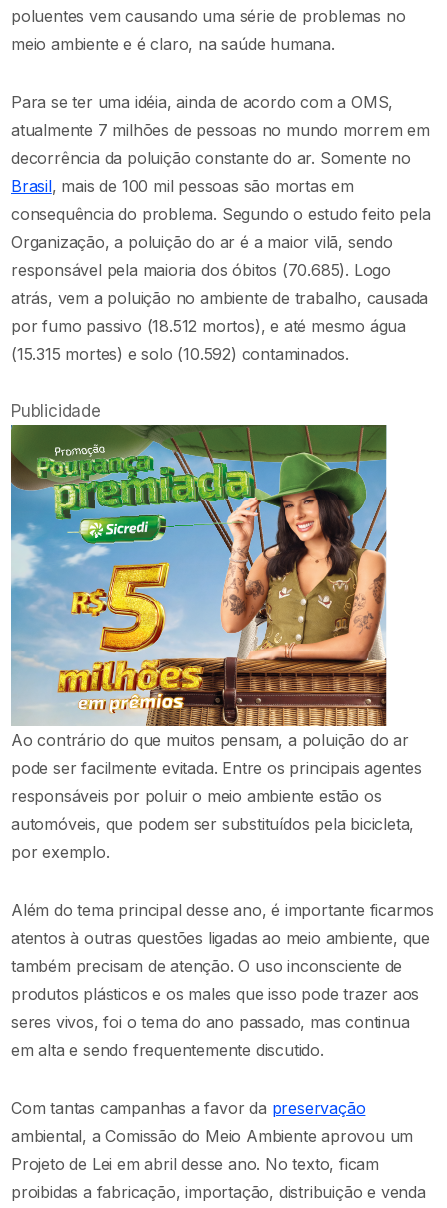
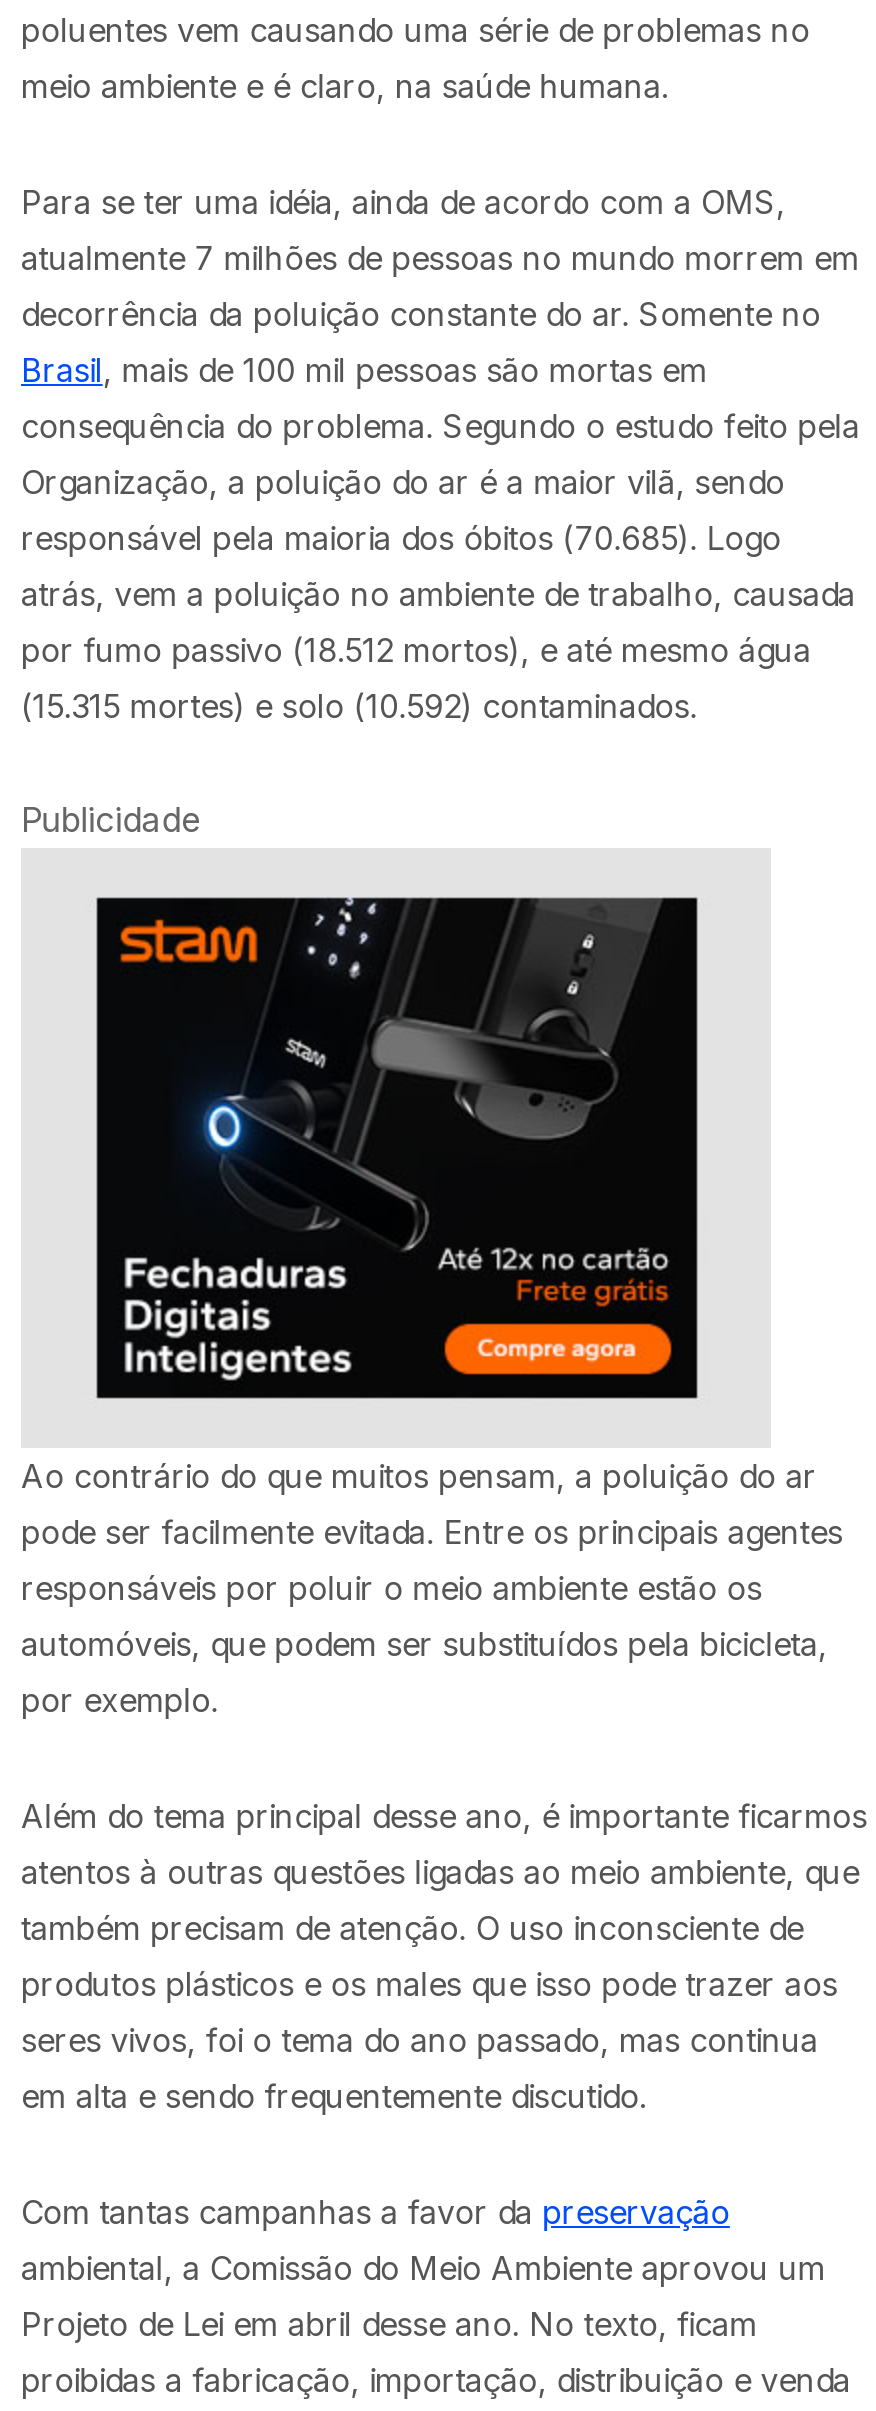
- [image]
+ [image]
